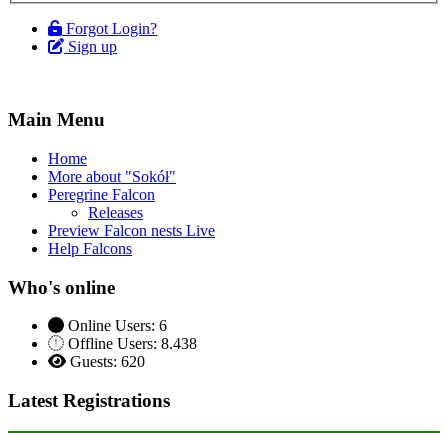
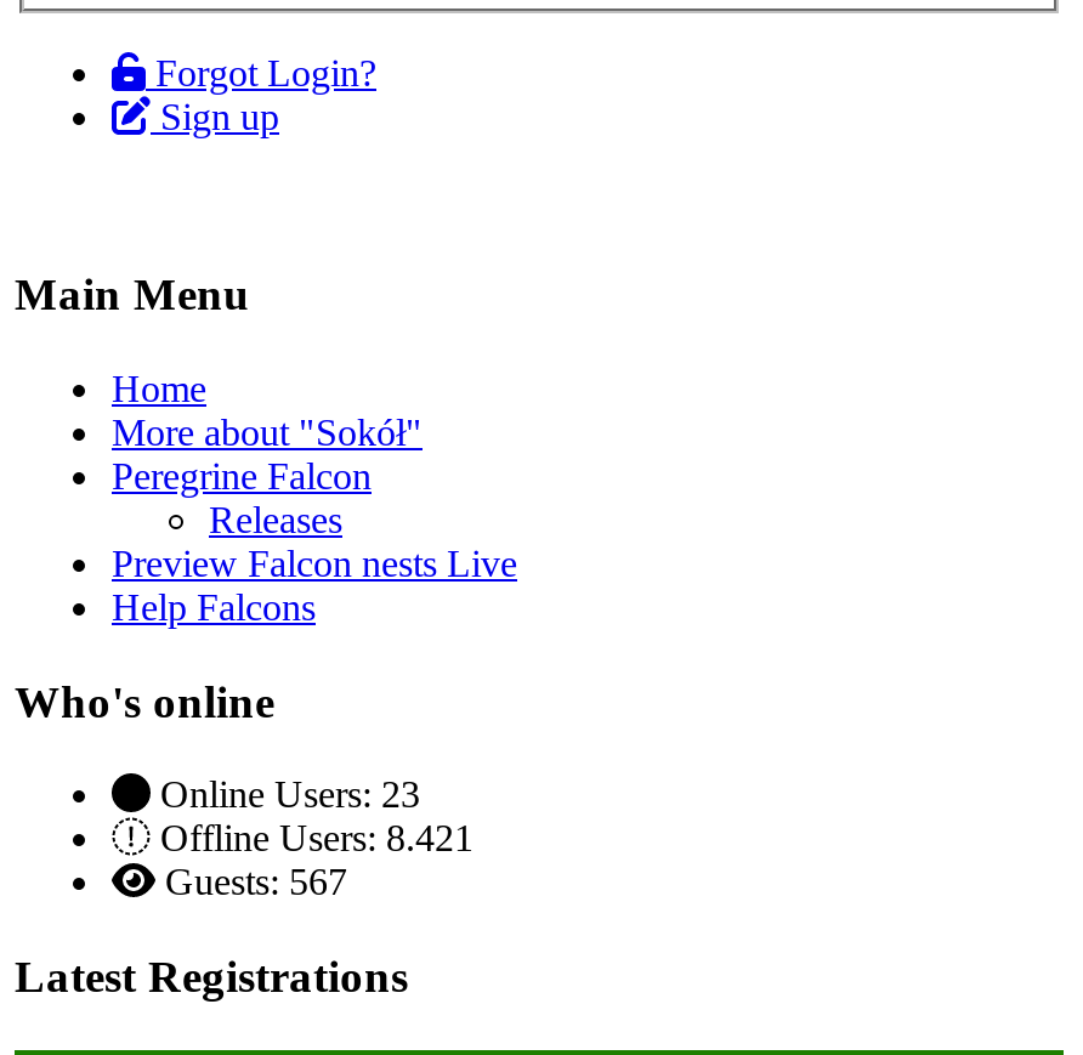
- Online Users: 6
+ Online Users: 23

- Offline Users: 8.438
+ Offline Users: 8.421

- Guests: 620
+ Guests: 567
